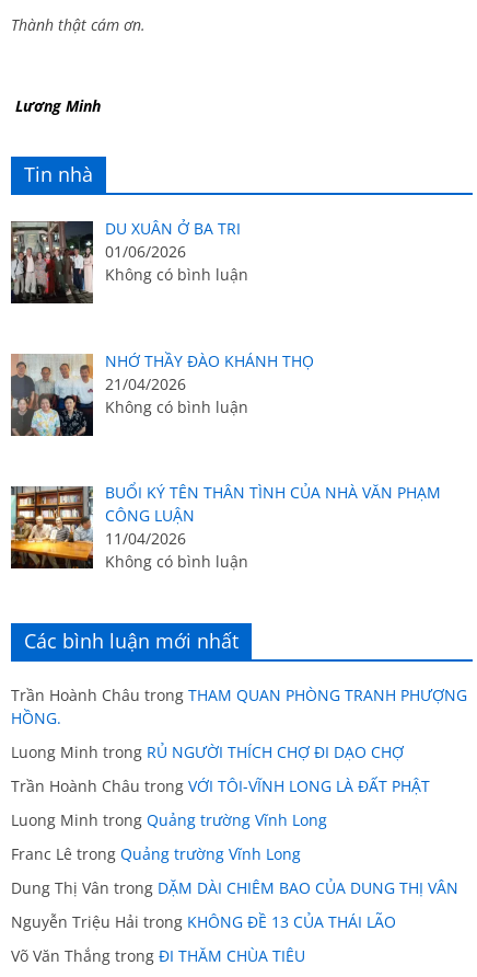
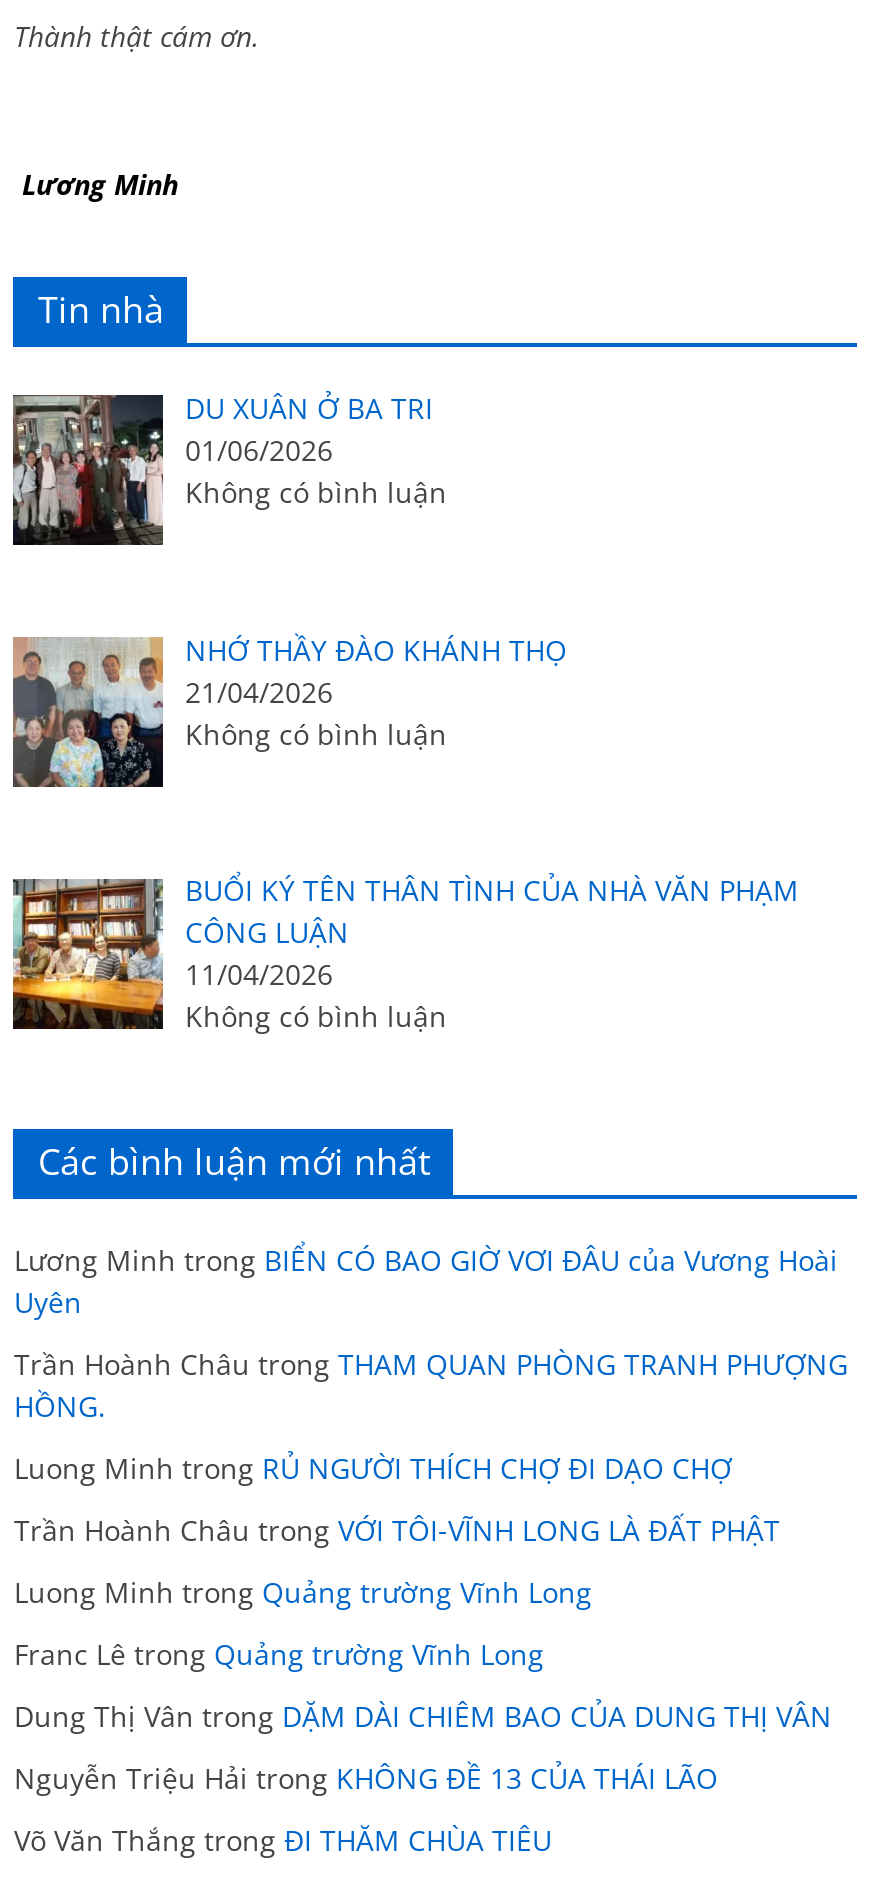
+ Lương Minh trong BIỂN CÓ BAO GIỜ VƠI ĐÂU của Vương Hoài
+ Uyên
